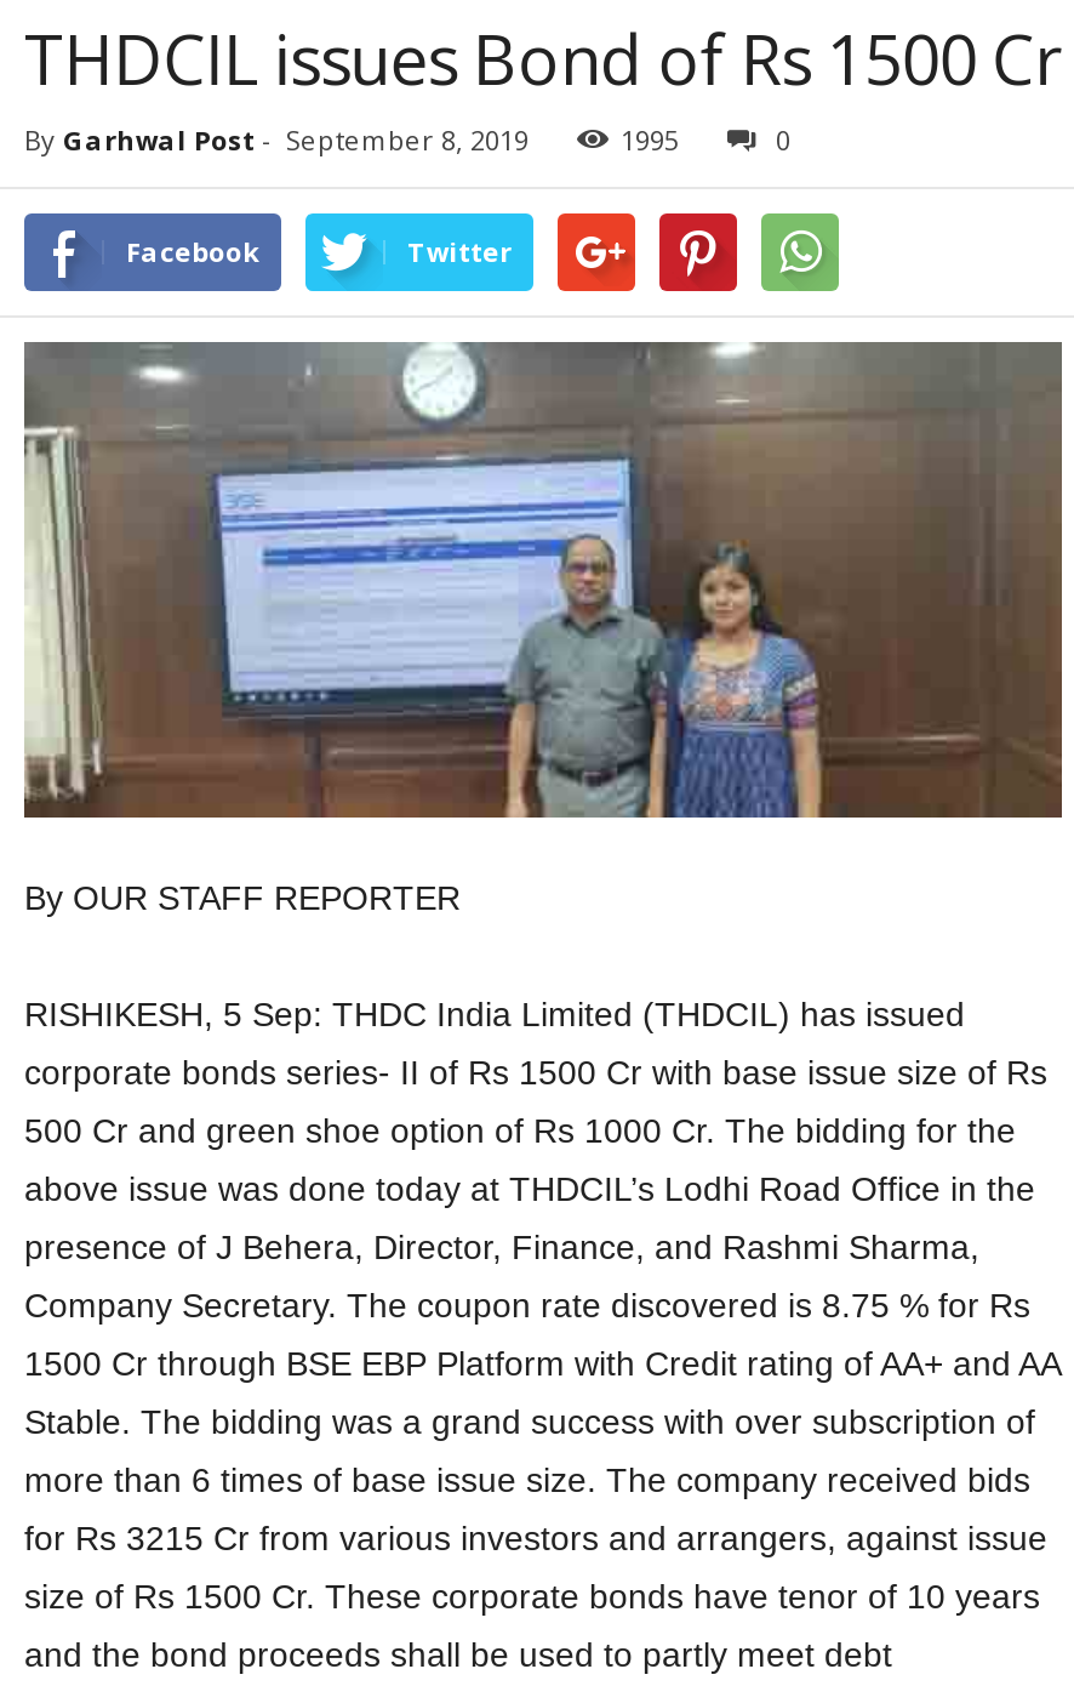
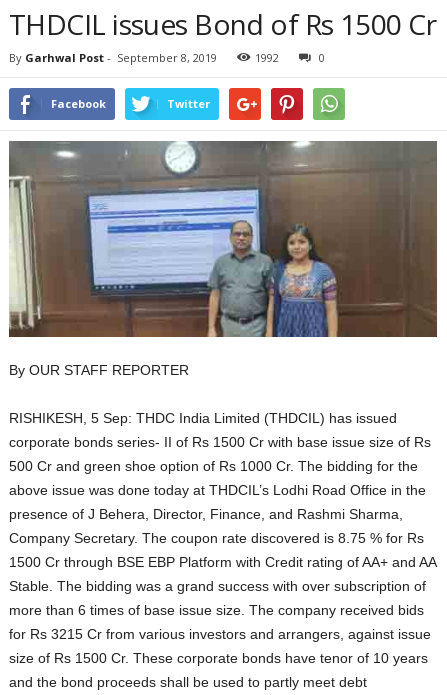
- 1995
+ 1992
